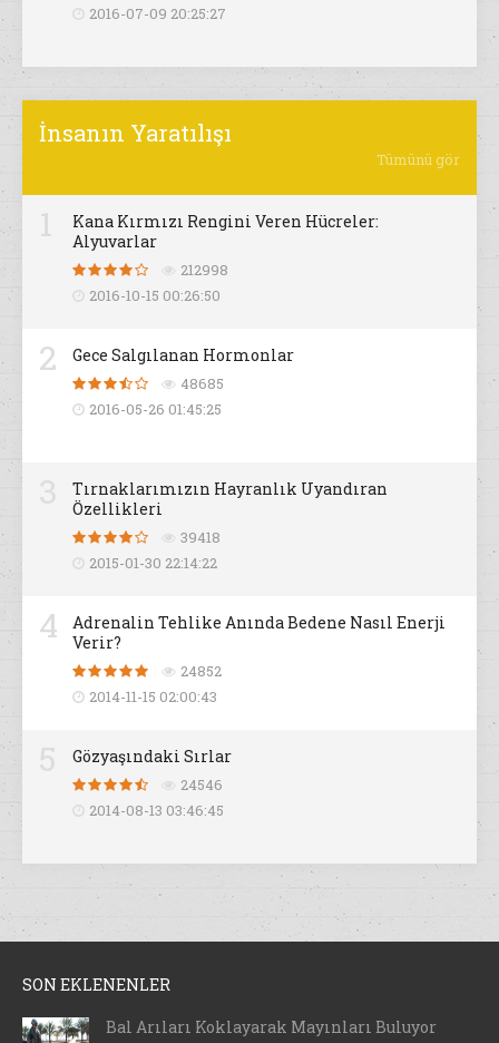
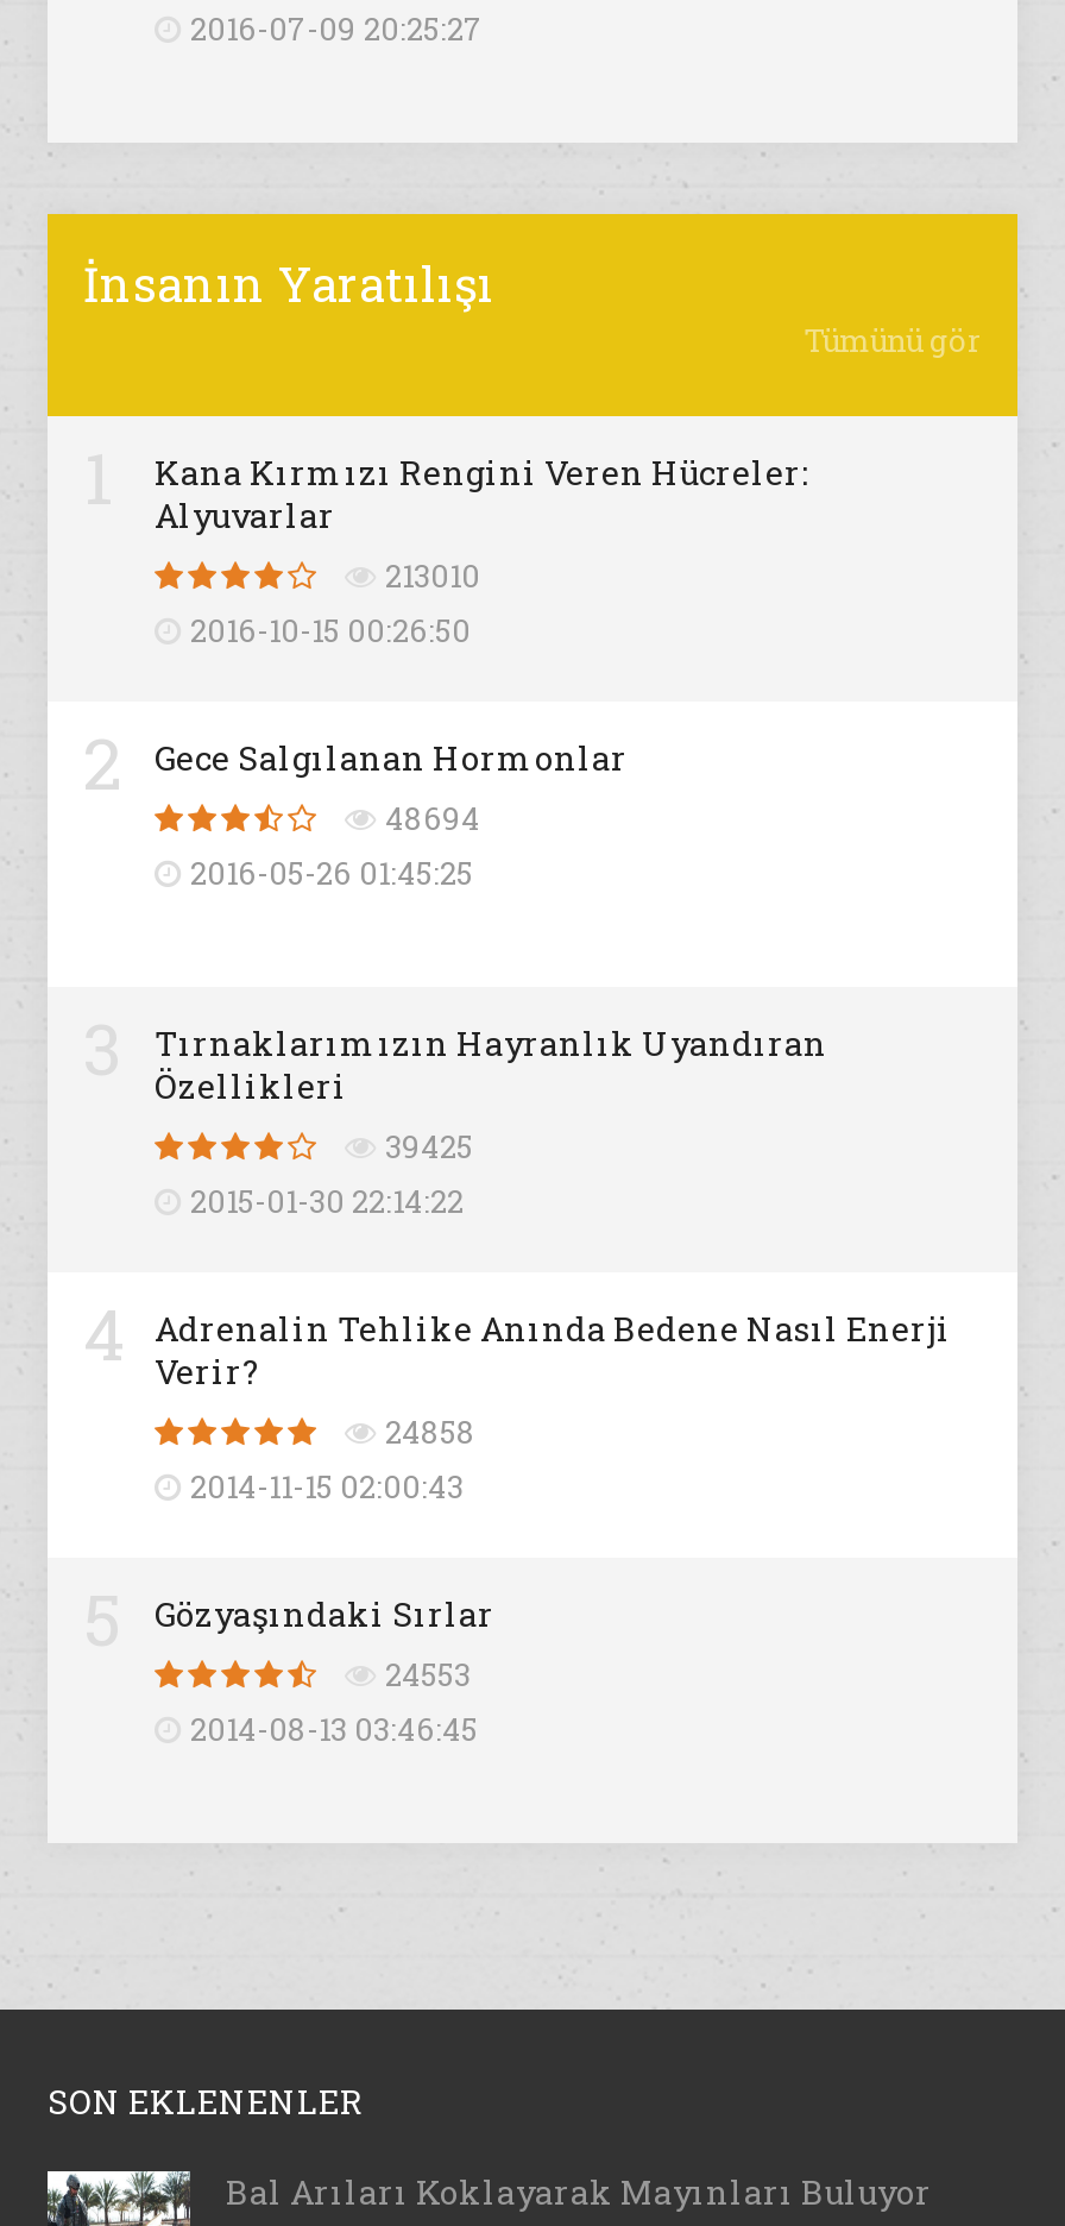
- 212998
+ 213010

- 48685
+ 48694

- 39418
+ 39425

- 24852
+ 24858

- 24546
+ 24553
